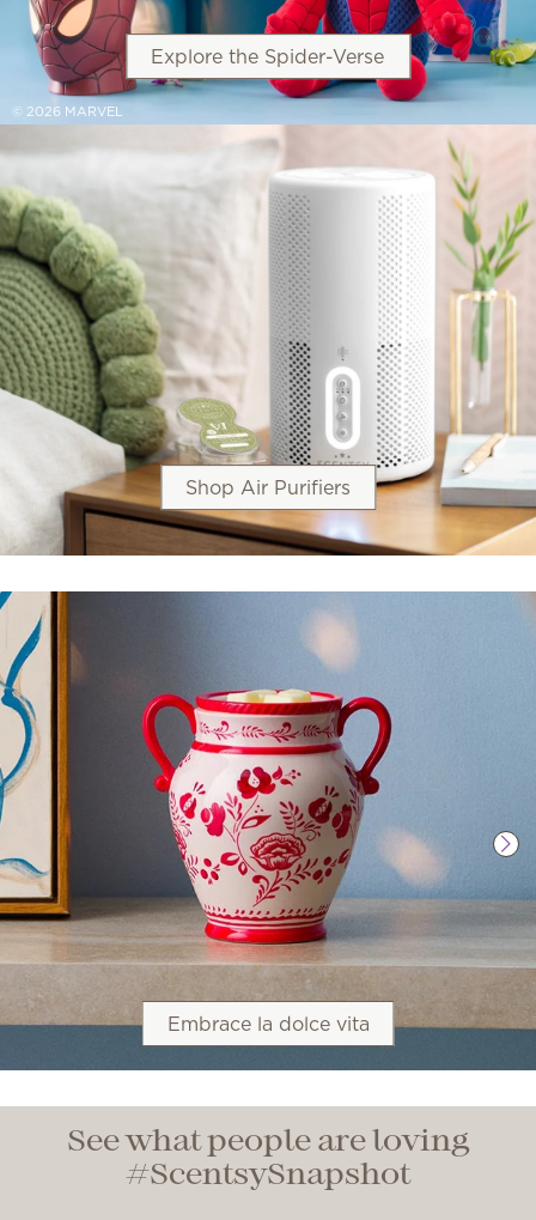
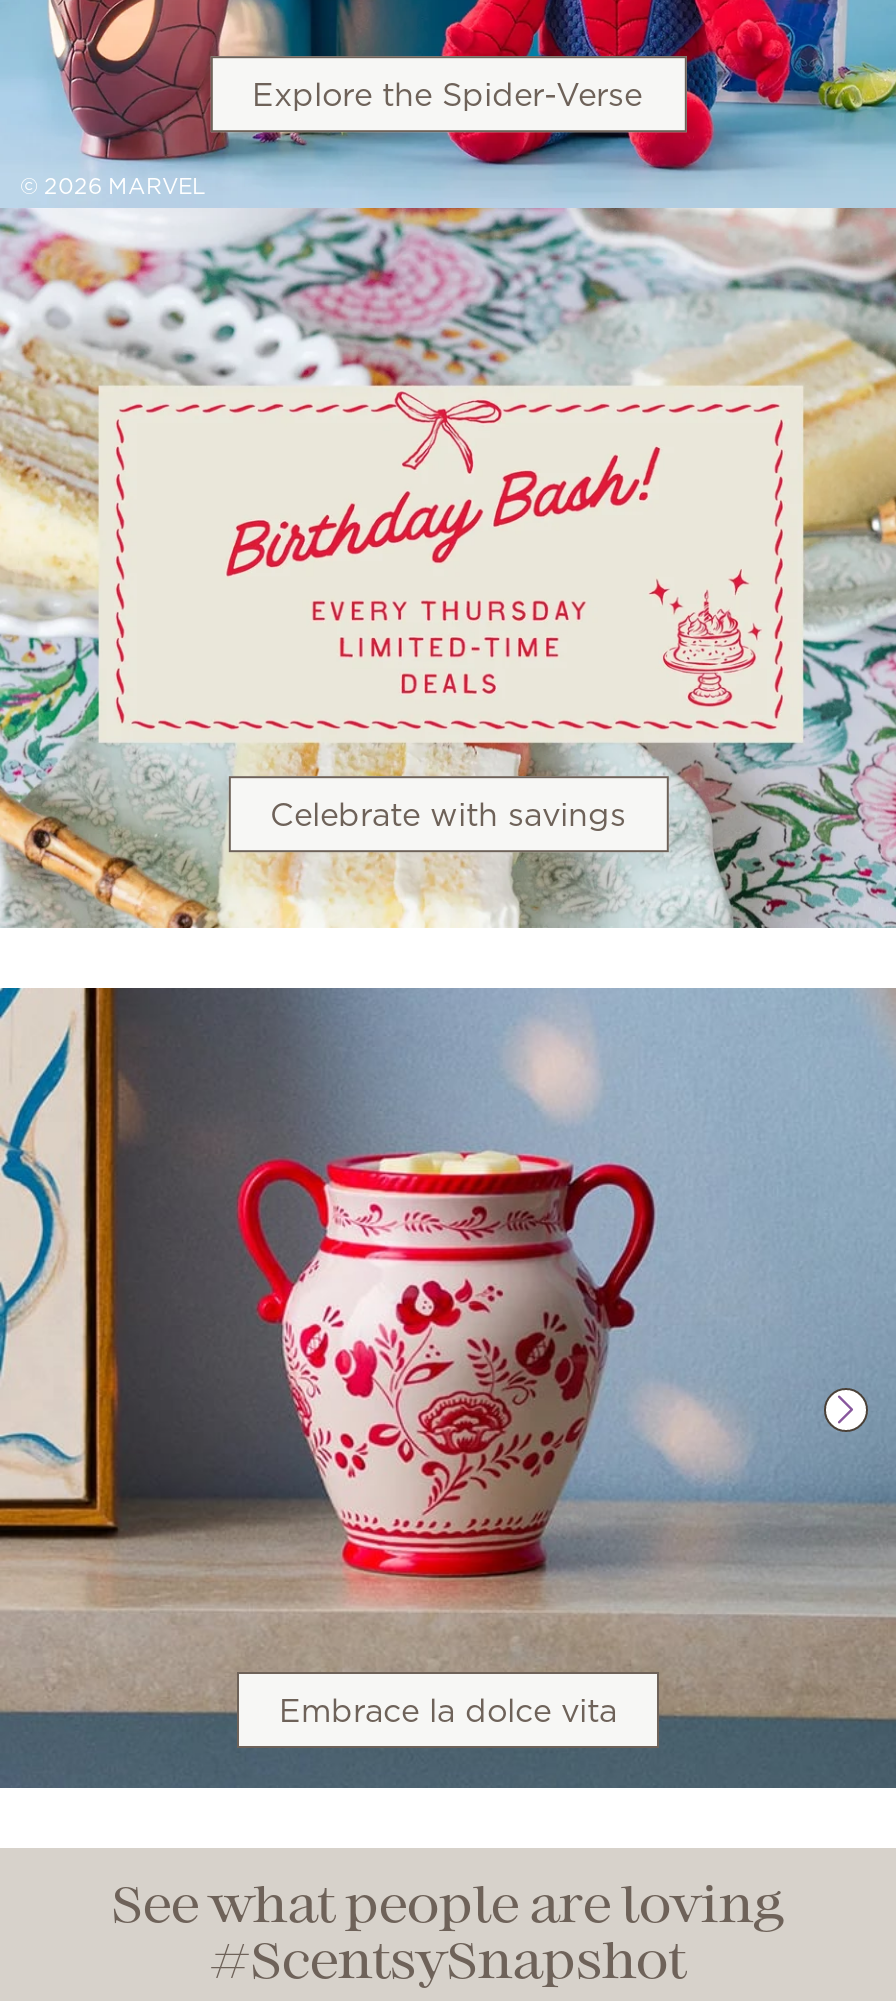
- [image]
- Shop Air Purifiers
+ [image]
+ Celebrate with savings
